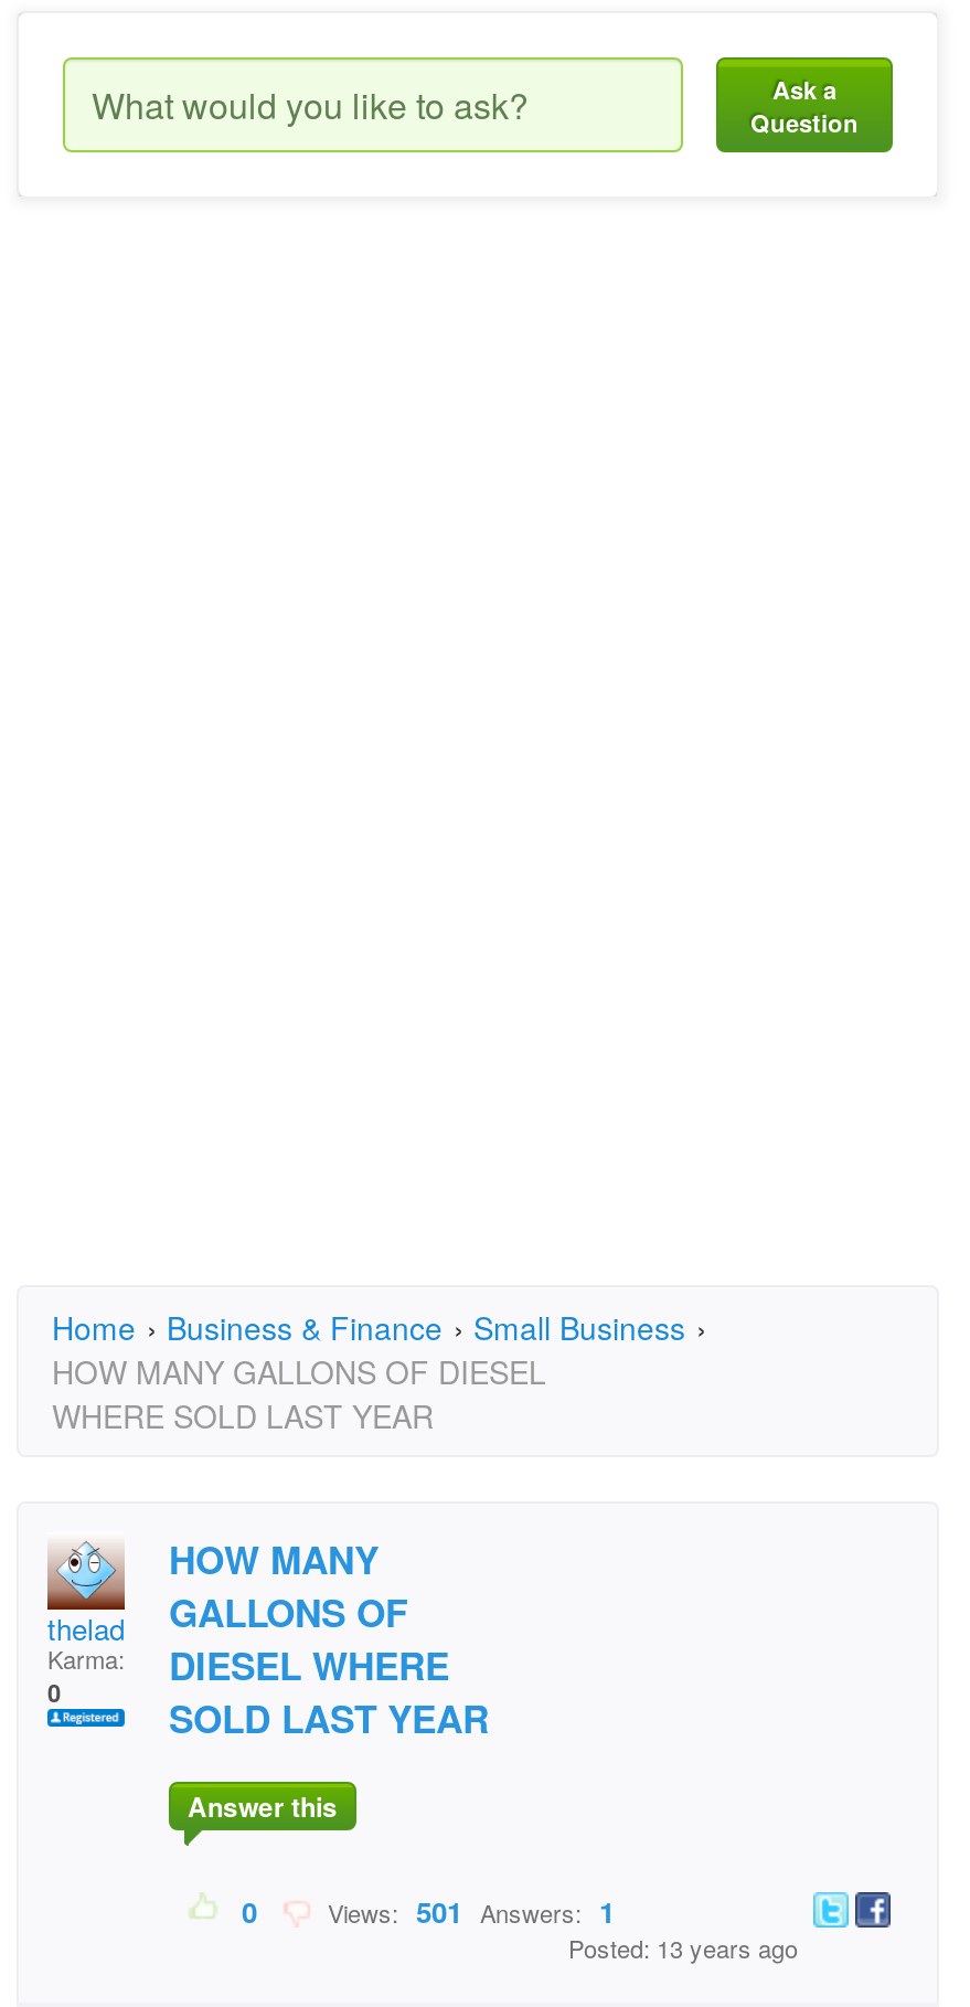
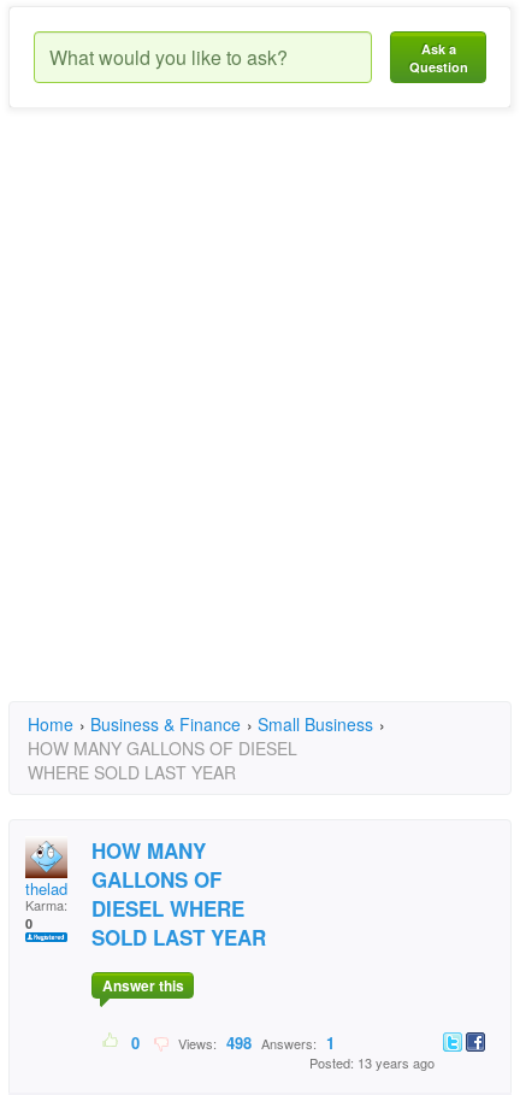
- Views: 501 Answers: 1
+ Views: 498 Answers: 1
